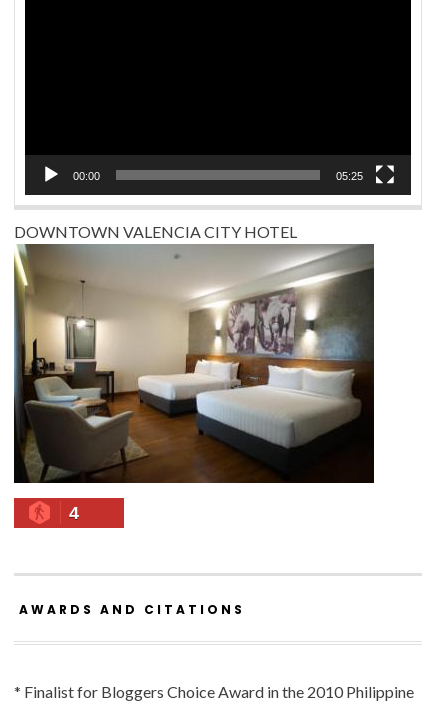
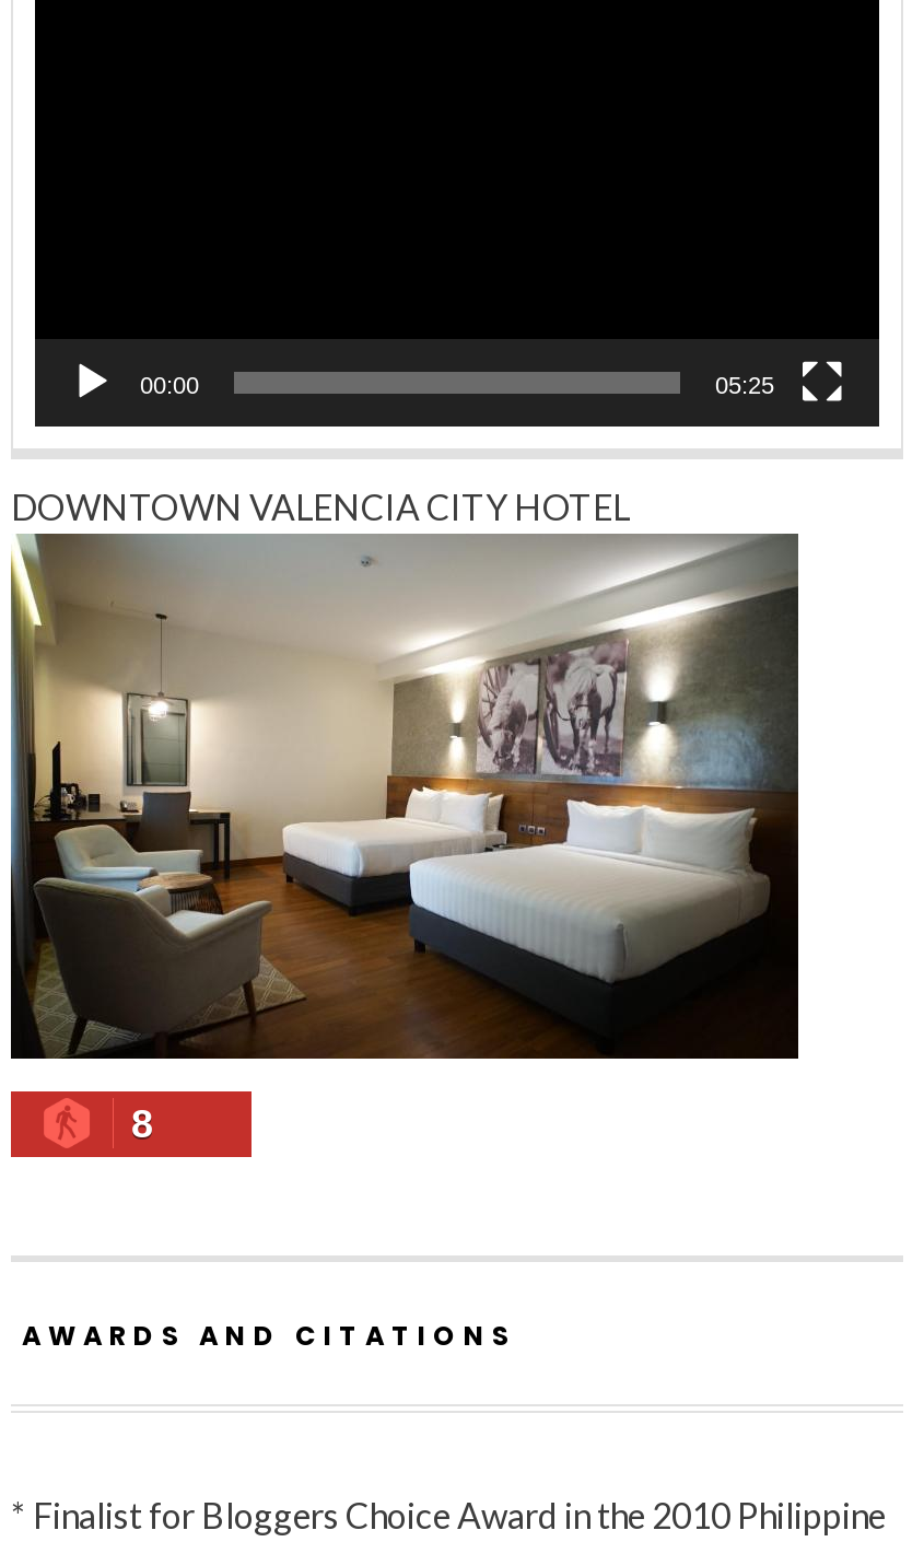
- 4
+ 8
